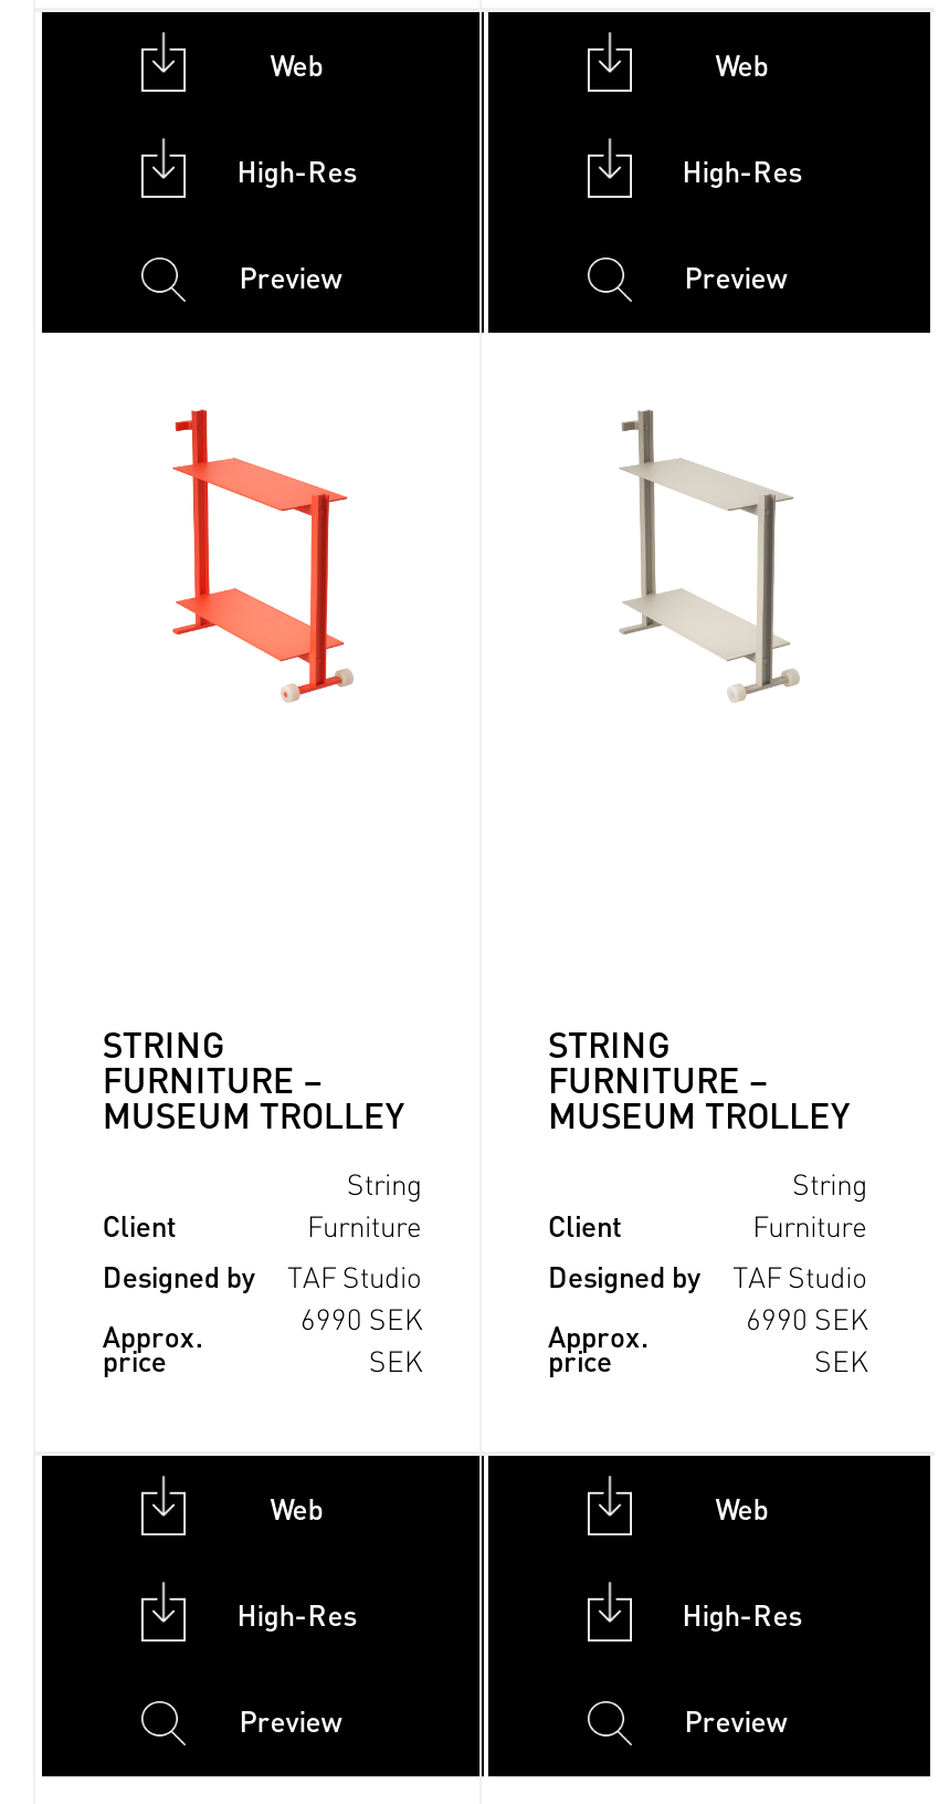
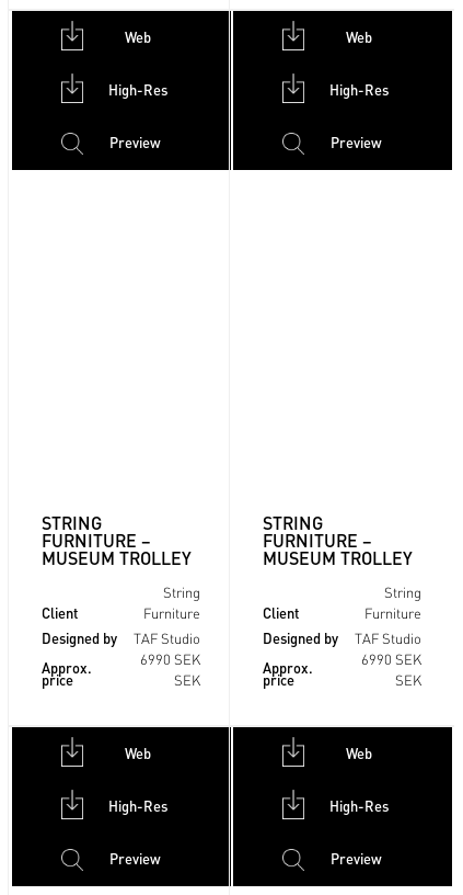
- [image]

- [image]
